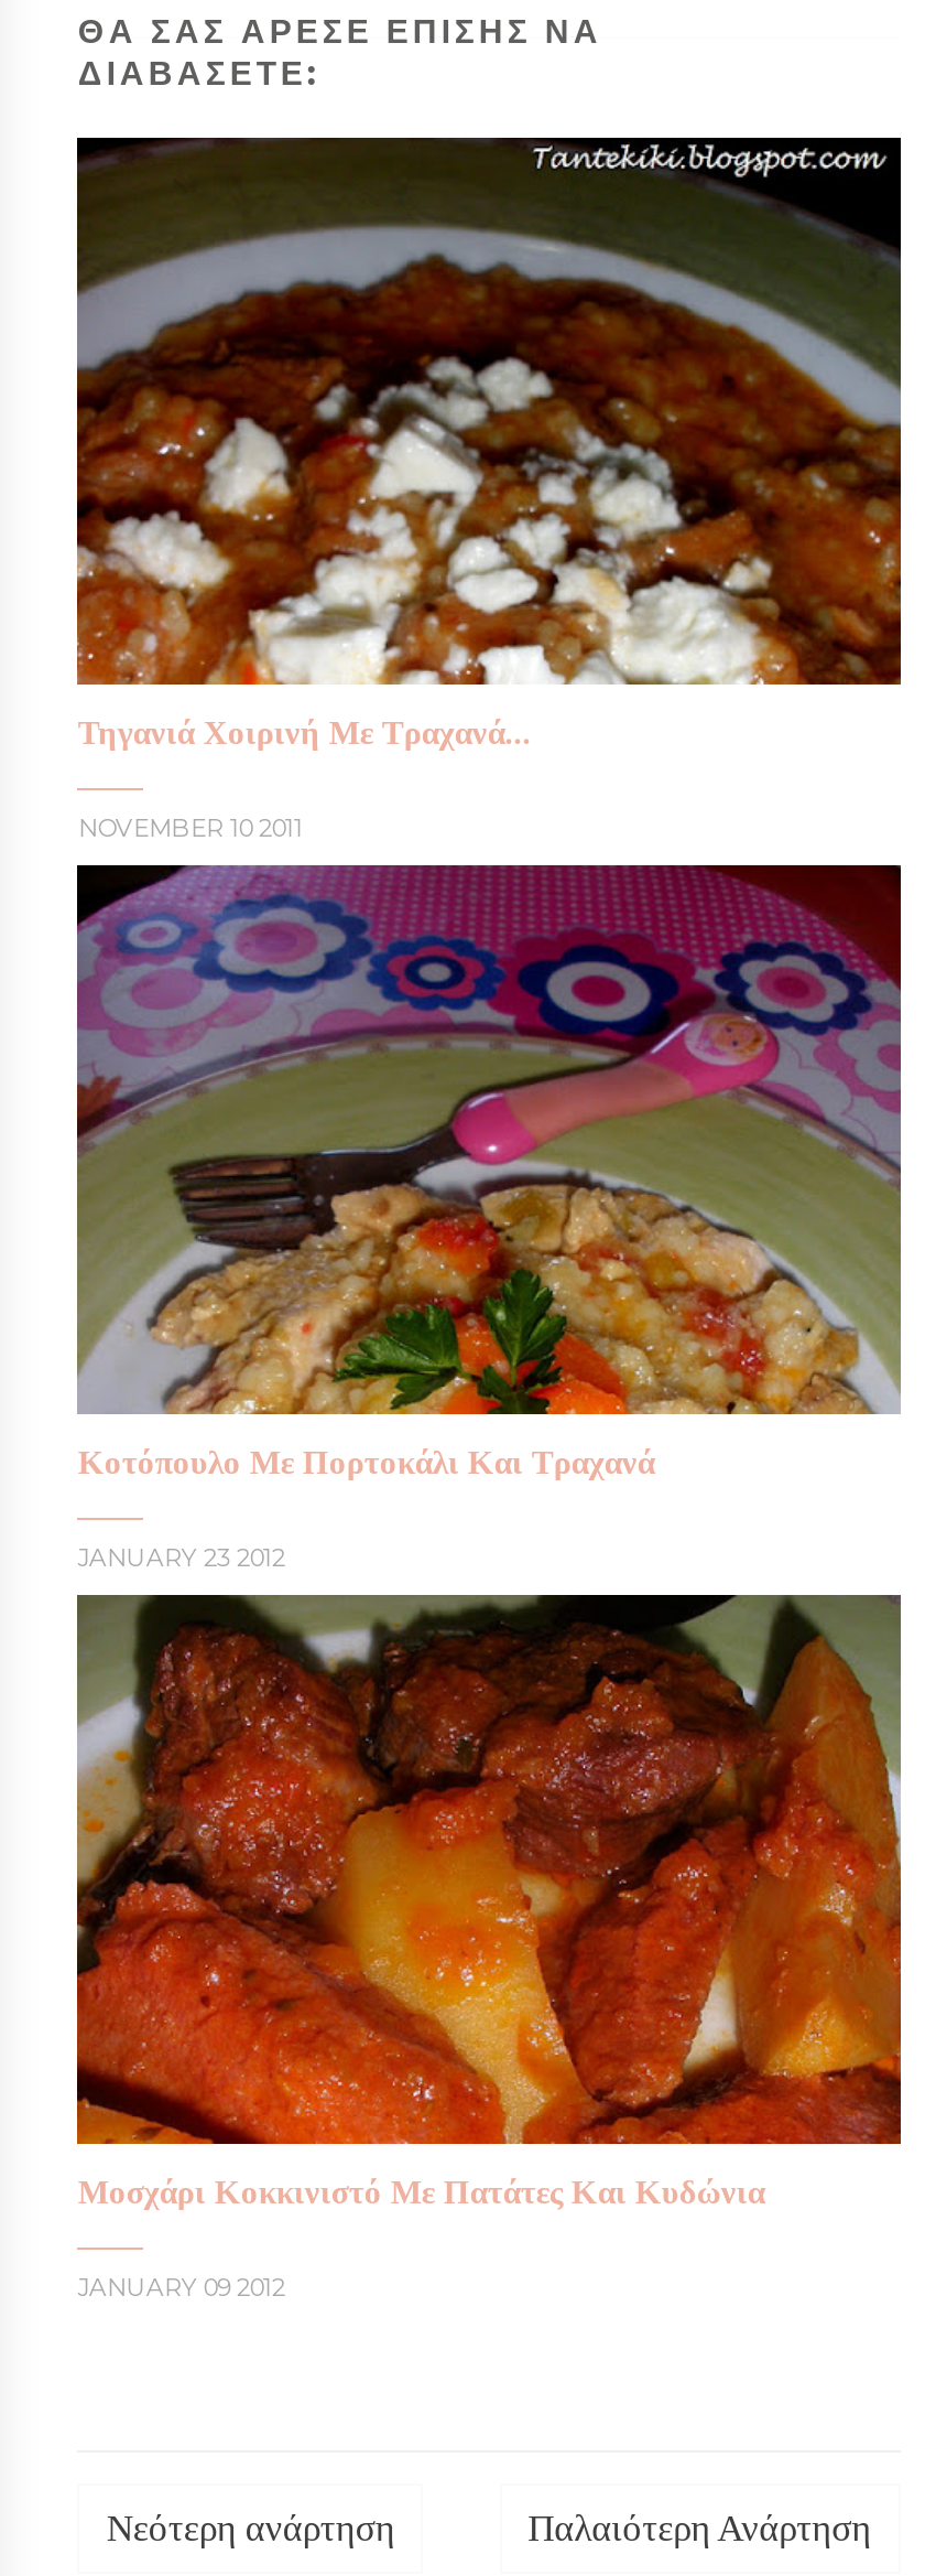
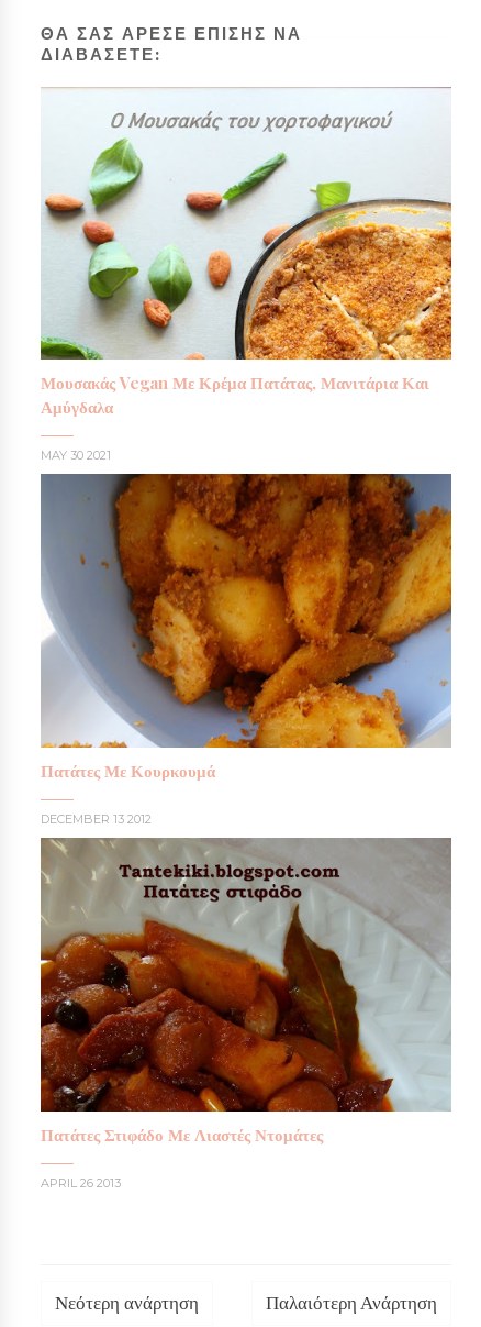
- [image]
- Τηγανιά Χοιρινή Με Τραχανά...
+ [image]
+ Μουσακάς Vegan Με Κρέμα Πατάτας, Μανιτάρια Και
+ Αμύγδαλα

- NOVEMBER 10 2011
+ MAY 30 2021

- [image]
- Κοτόπουλο Με Πορτοκάλι Και Τραχανά
+ [image]
+ Πατάτες Με Κουρκουμά

- JANUARY 23 2012
+ DECEMBER 13 2012

- [image]
- Μοσχάρι Κοκκινιστό Με Πατάτες Και Κυδώνια
+ [image]
+ Πατάτες Στιφάδο Με Λιαστές Ντομάτες

- JANUARY 09 2012
+ APRIL 26 2013
